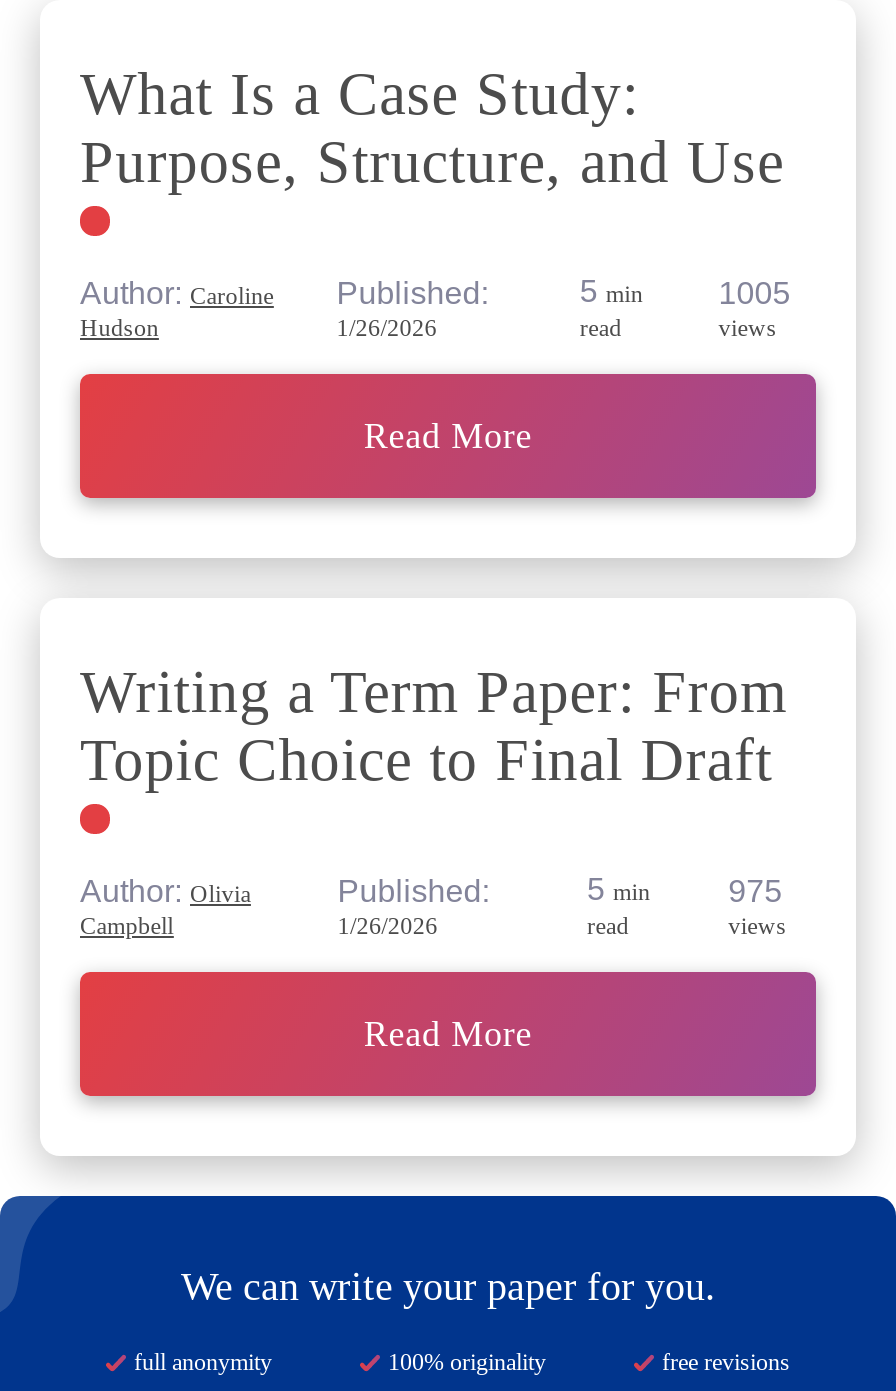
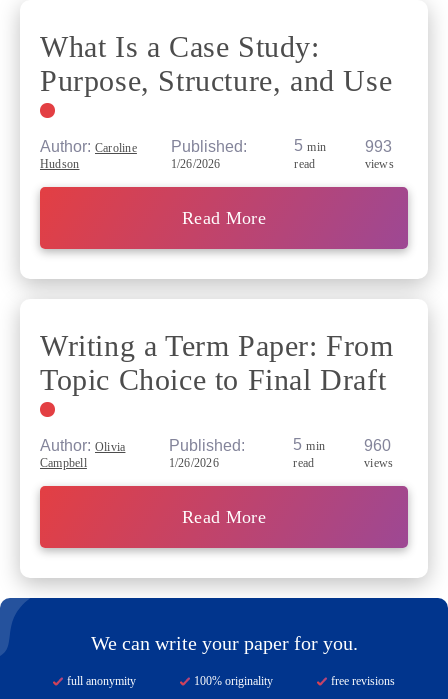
- 1005
+ 993

- 975
+ 960
